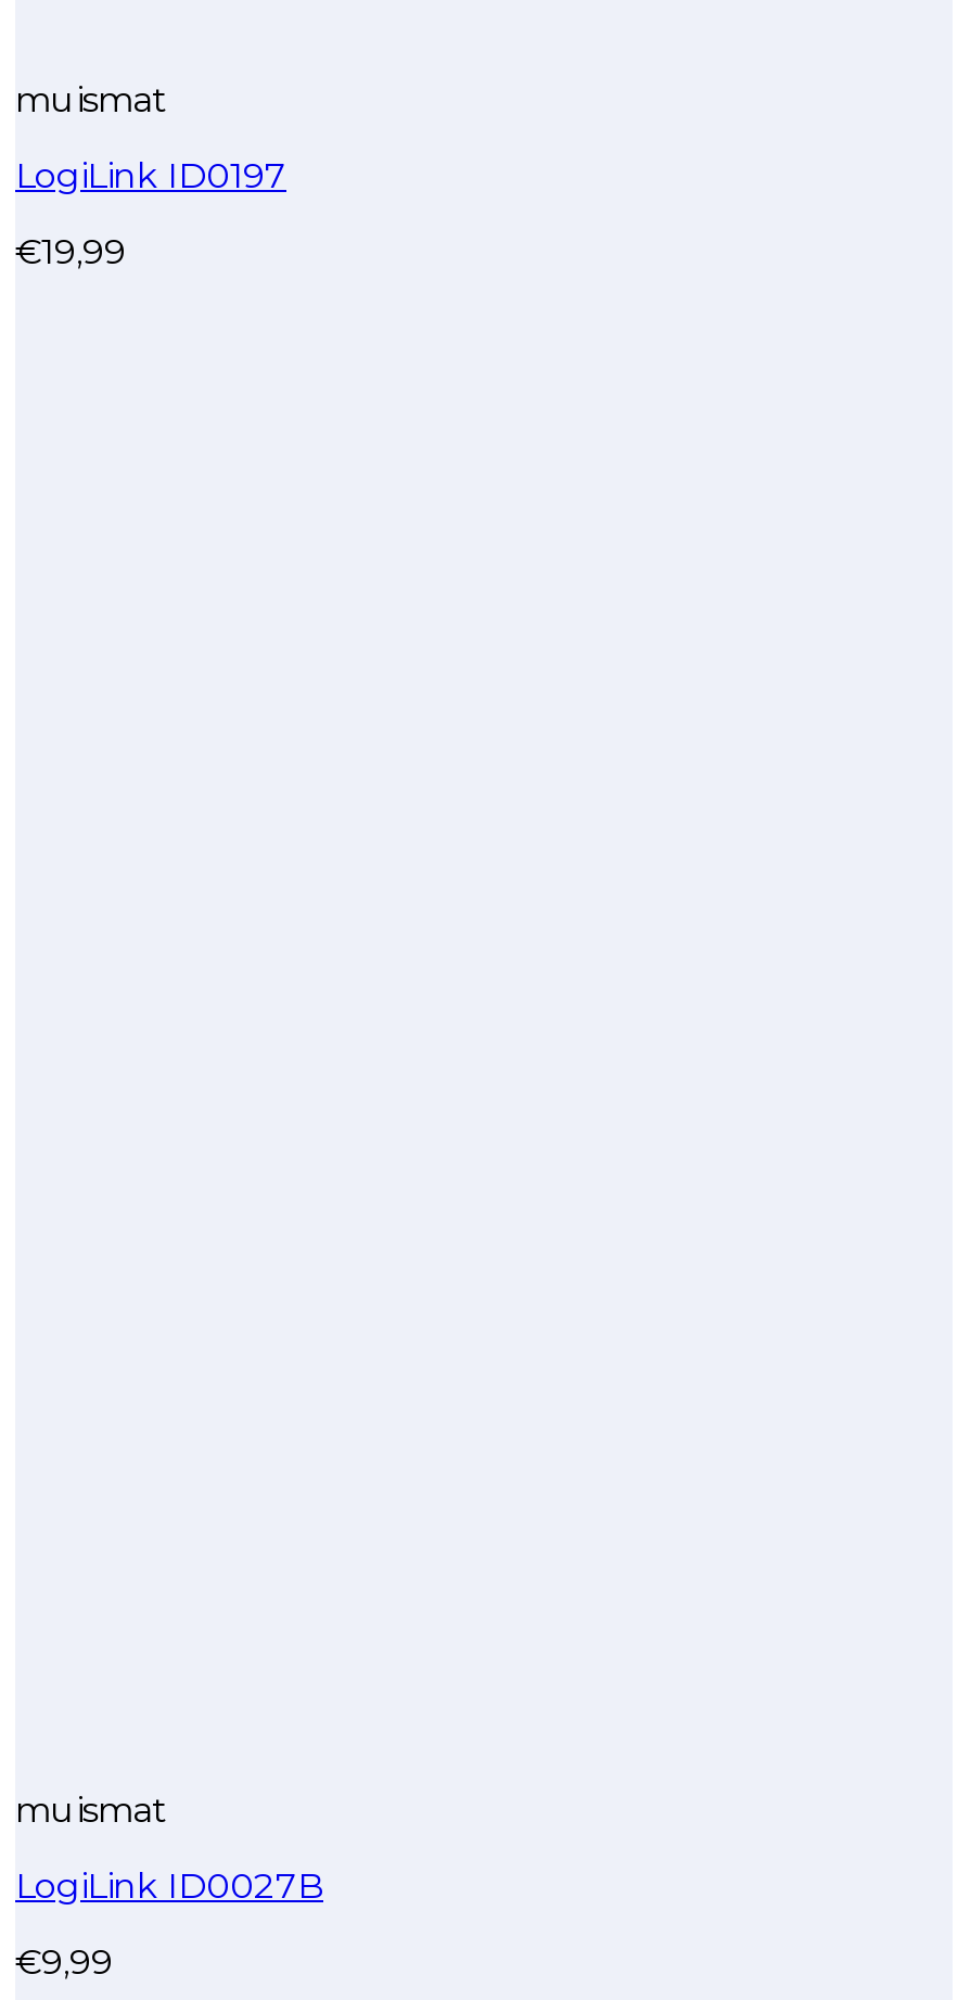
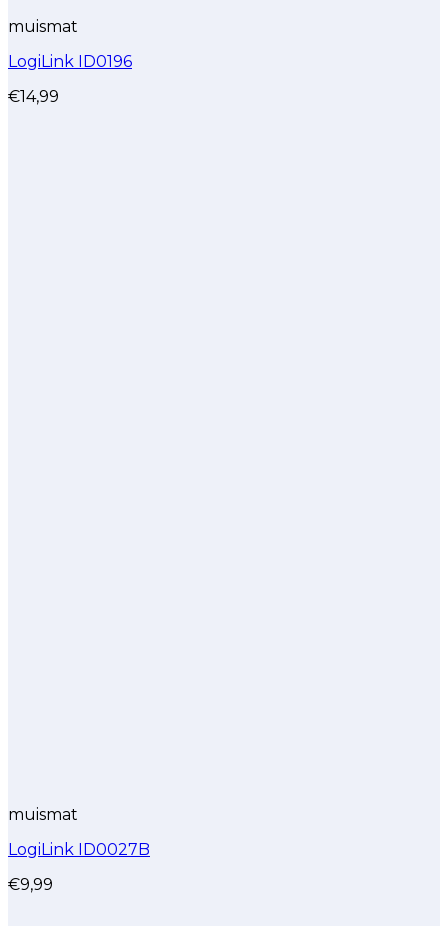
- LogiLink ID0197
+ LogiLink ID0196

- €19,99
+ €14,99
